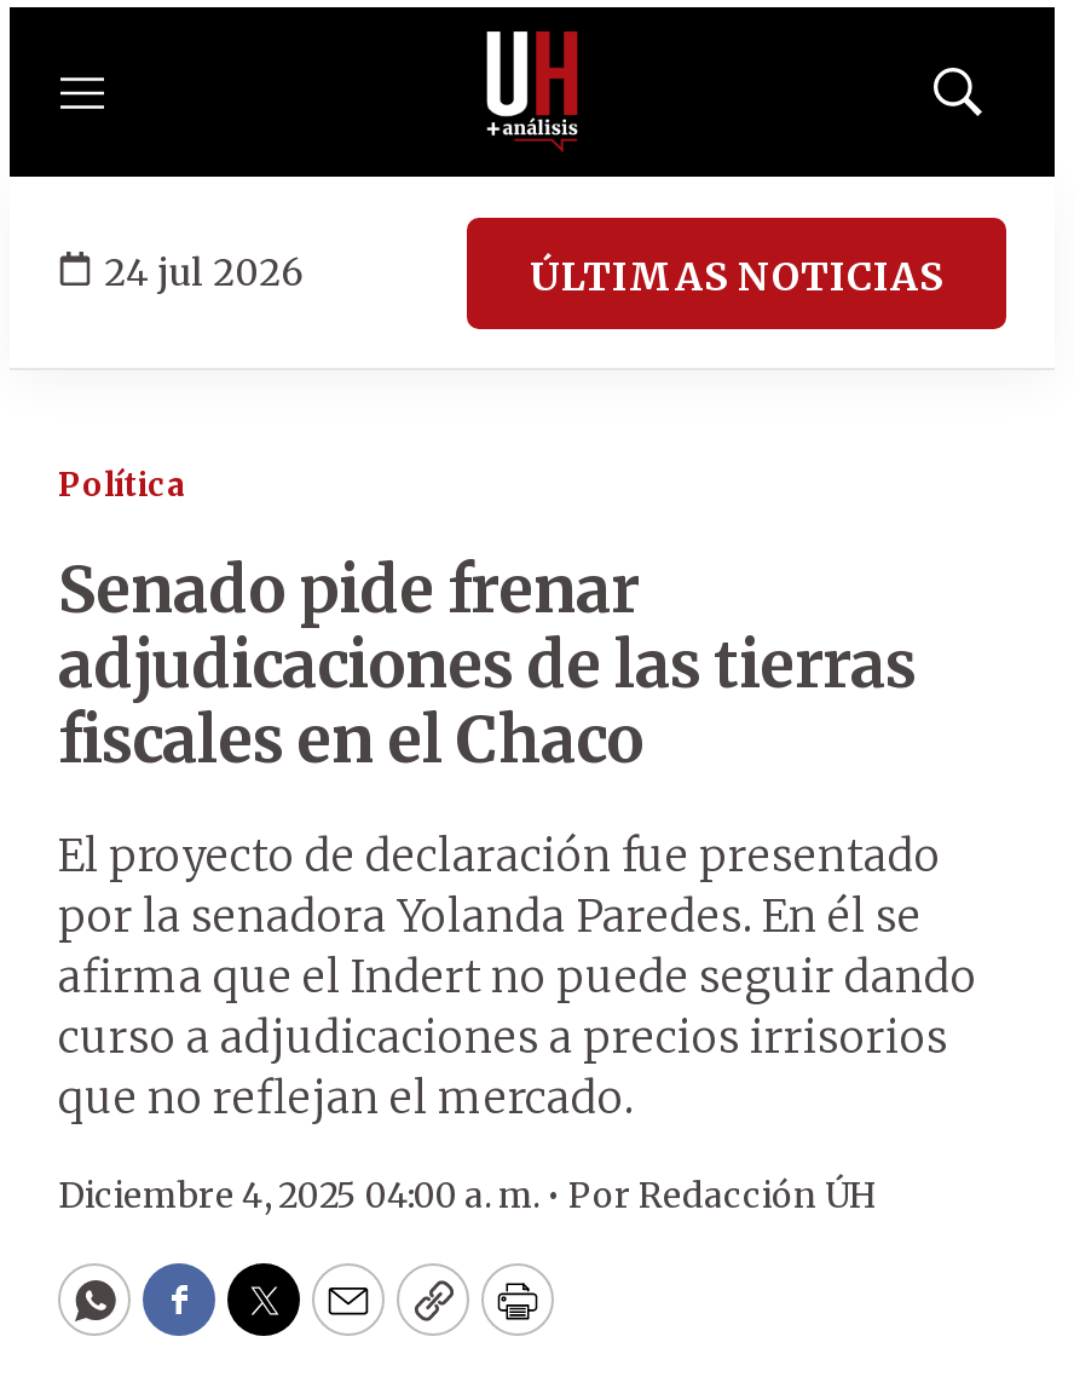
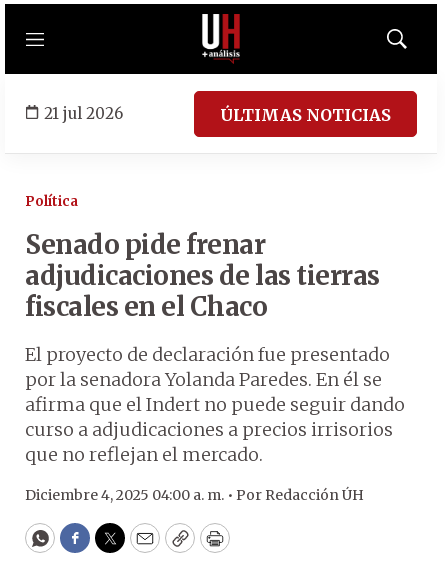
- 24 jul 2026
+ 21 jul 2026
